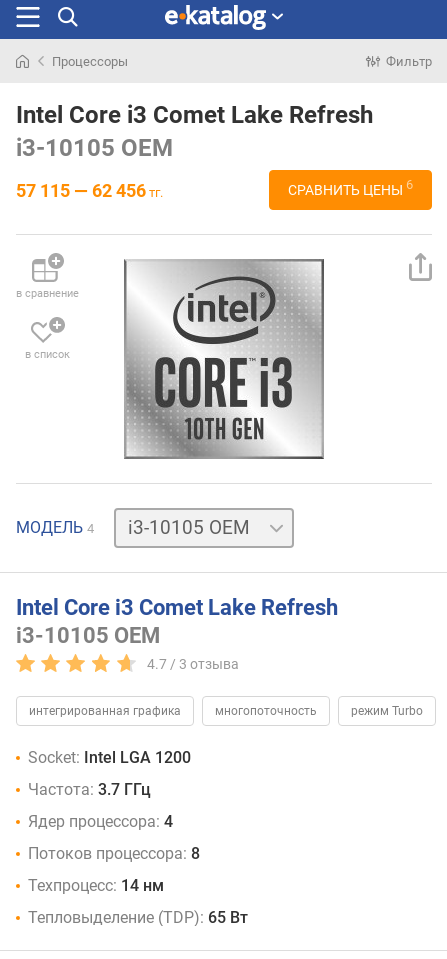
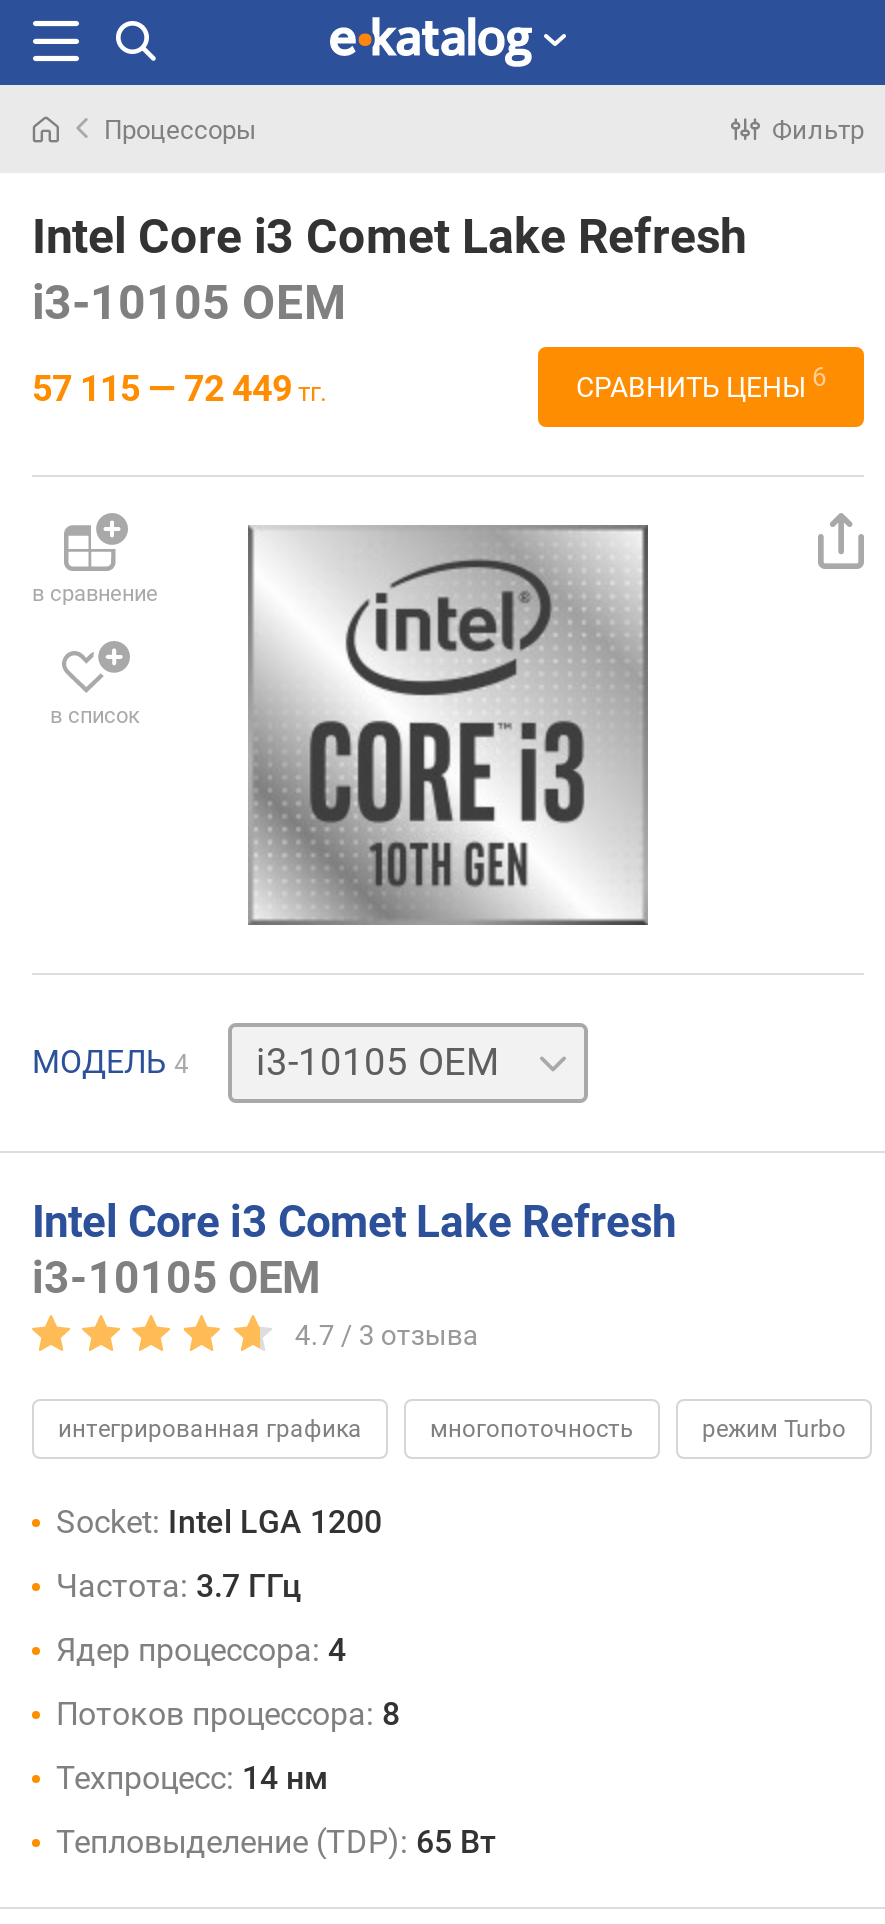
- 57 115 — 62 456тг.
+ 57 115 — 72 449тг.
